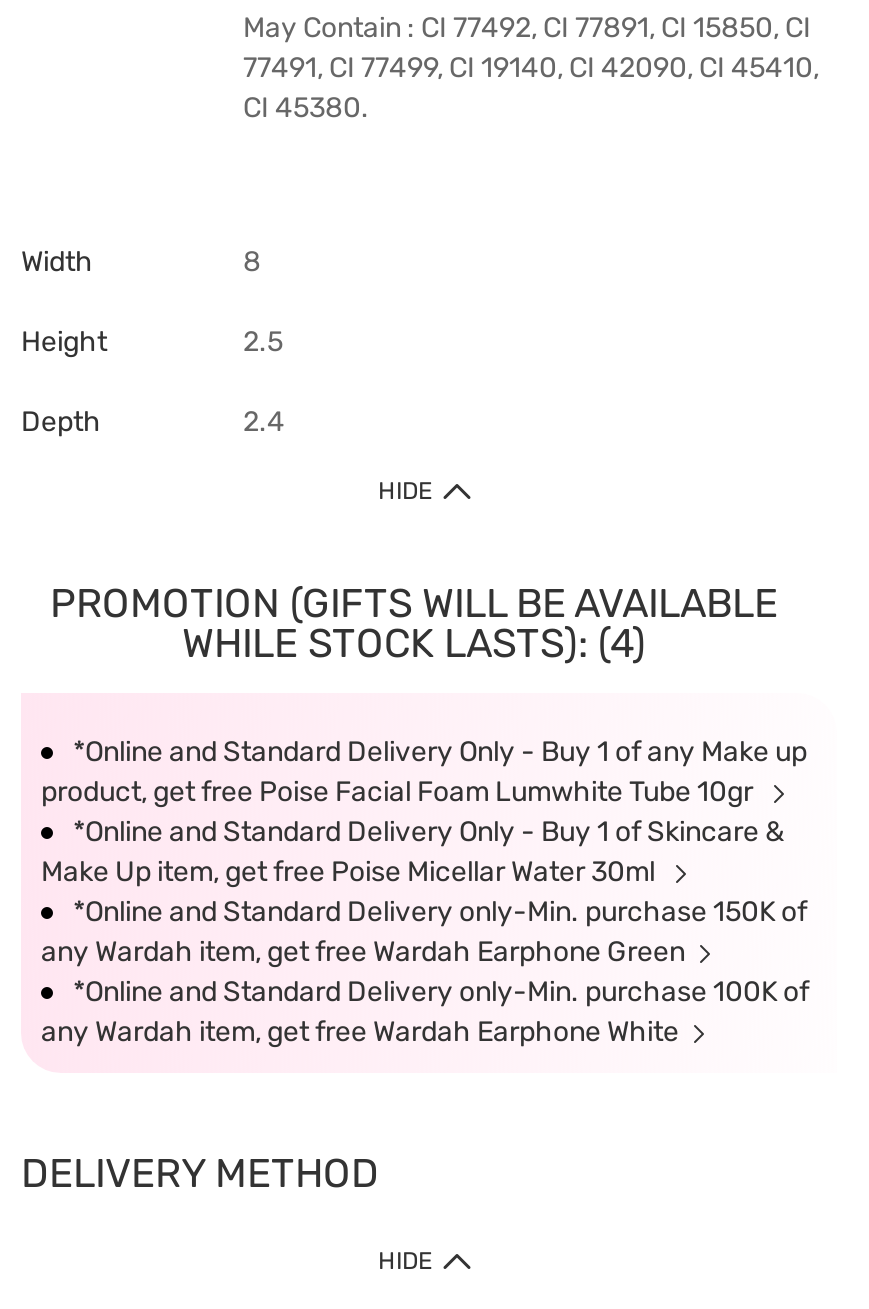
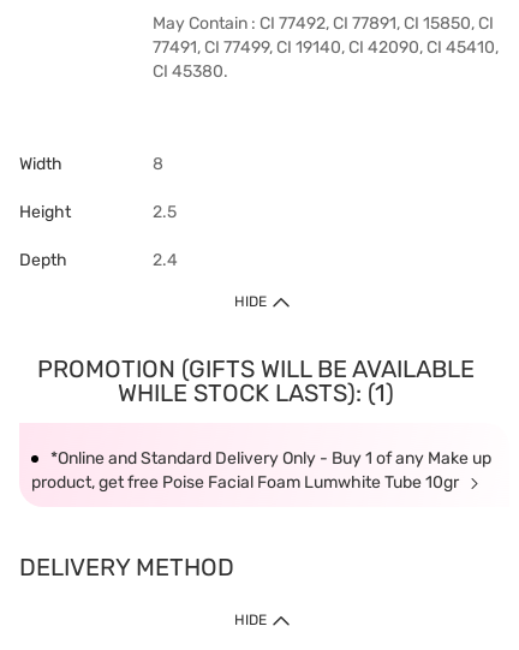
- WHILE STOCK LASTS): (4)
+ WHILE STOCK LASTS): (1)

- *Online and Standard Delivery Only - Buy 1 of Skincare &
- Make Up item, get free Poise Micellar Water 30ml
- *Online and Standard Delivery only-Min. purchase 150K of
- any Wardah item, get free Wardah Earphone Green
- *Online and Standard Delivery only-Min. purchase 100K of
- any Wardah item, get free Wardah Earphone White
